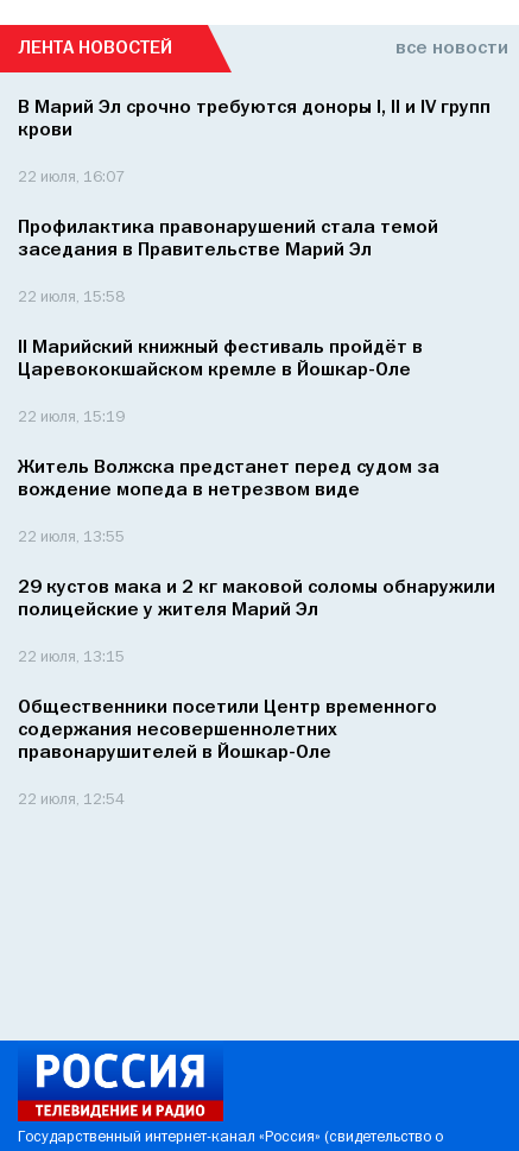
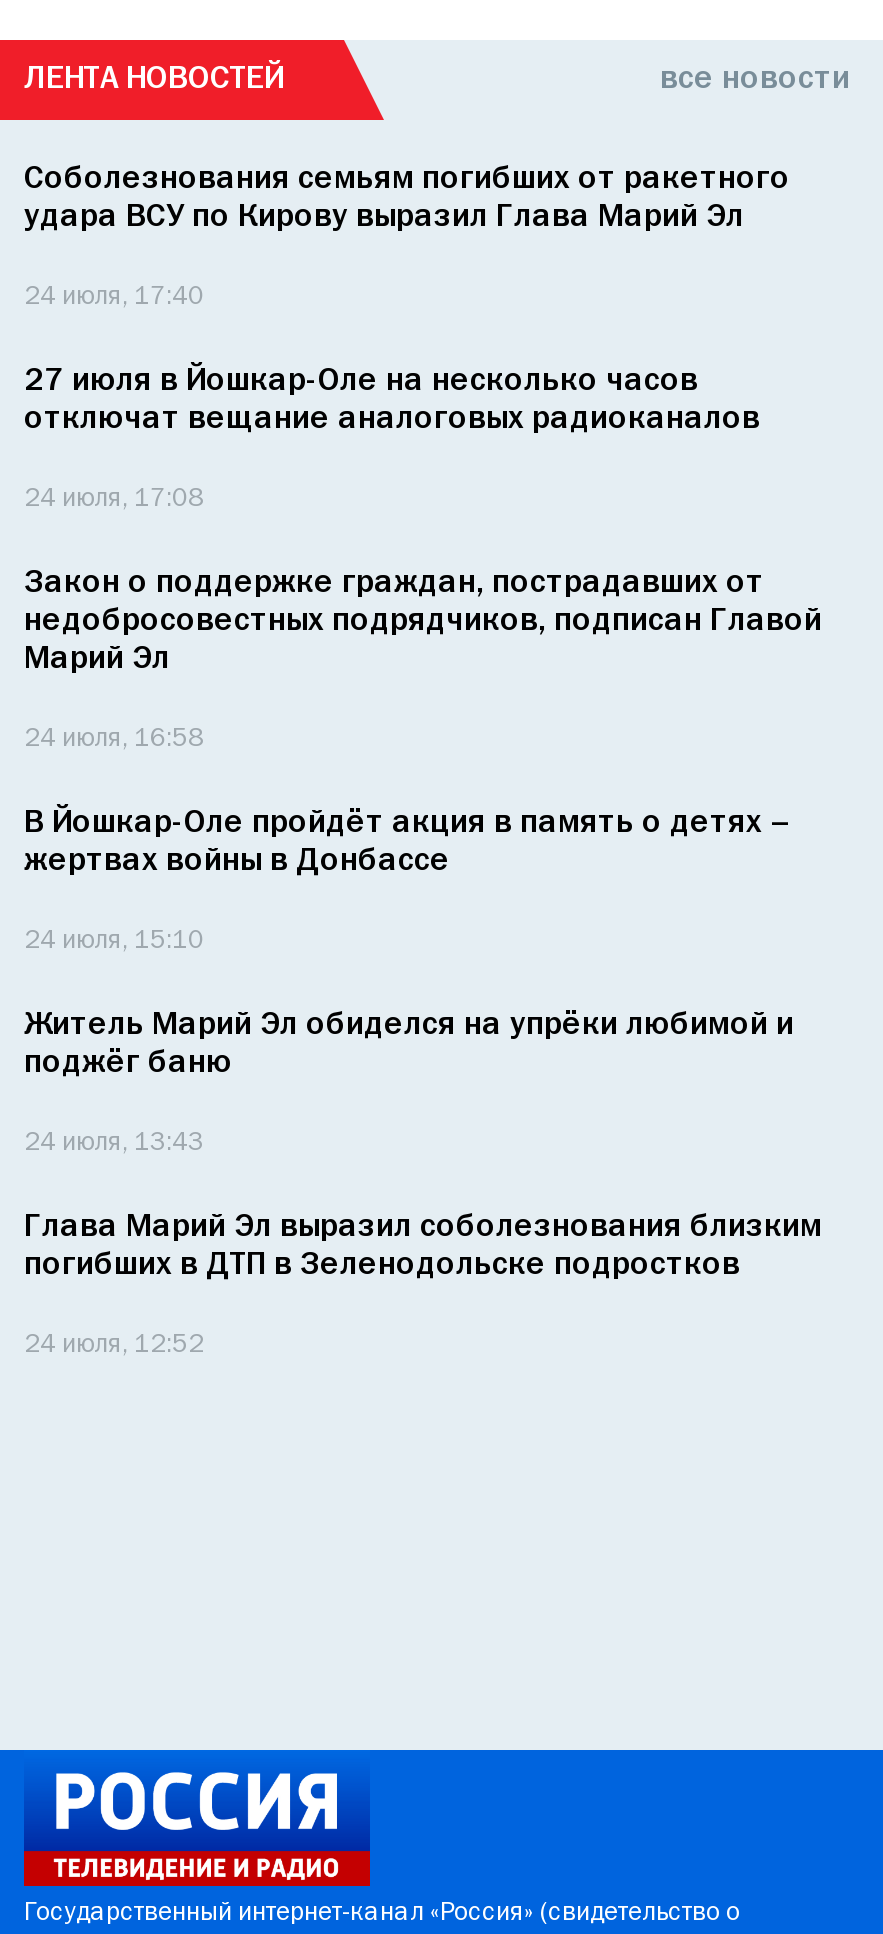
- В Марий Эл срочно требуются доноры I, II и IV групп
- крови
+ Соболезнования семьям погибших от ракетного
+ удара ВСУ по Кирову выразил Глава Марий Эл

- 22 июля, 16:07
+ 24 июля, 17:40

- Профилактика правонарушений стала темой
- заседания в Правительстве Марий Эл
+ 27 июля в Йошкар-Оле на несколько часов
+ отключат вещание аналоговых радиоканалов

- 22 июля, 15:58
+ 24 июля, 17:08

- II Марийский книжный фестиваль пройдёт в
- Царевококшайском кремле в Йошкар-Оле
+ Закон о поддержке граждан, пострадавших от
+ недобросовестных подрядчиков, подписан Главой
+ Марий Эл

- 22 июля, 15:19
+ 24 июля, 16:58

- Житель Волжска предстанет перед судом за
- вождение мопеда в нетрезвом виде
+ В Йошкар-Оле пройдёт акция в память о детях –
+ жертвах войны в Донбассе

- 22 июля, 13:55
+ 24 июля, 15:10

- 29 кустов мака и 2 кг маковой соломы обнаружили
- полицейские у жителя Марий Эл
+ Житель Марий Эл обиделся на упрёки любимой и
+ поджёг баню

- 22 июля, 13:15
+ 24 июля, 13:43

- Общественники посетили Центр временного
- содержания несовершеннолетних
- правонарушителей в Йошкар-Оле
+ Глава Марий Эл выразил соболезнования близким
+ погибших в ДТП в Зеленодольске подростков

- 22 июля, 12:54
+ 24 июля, 12:52
